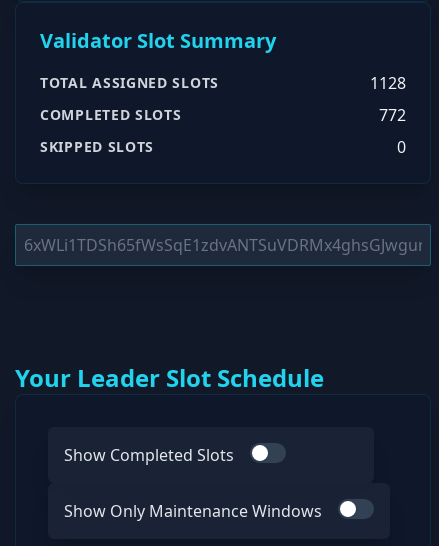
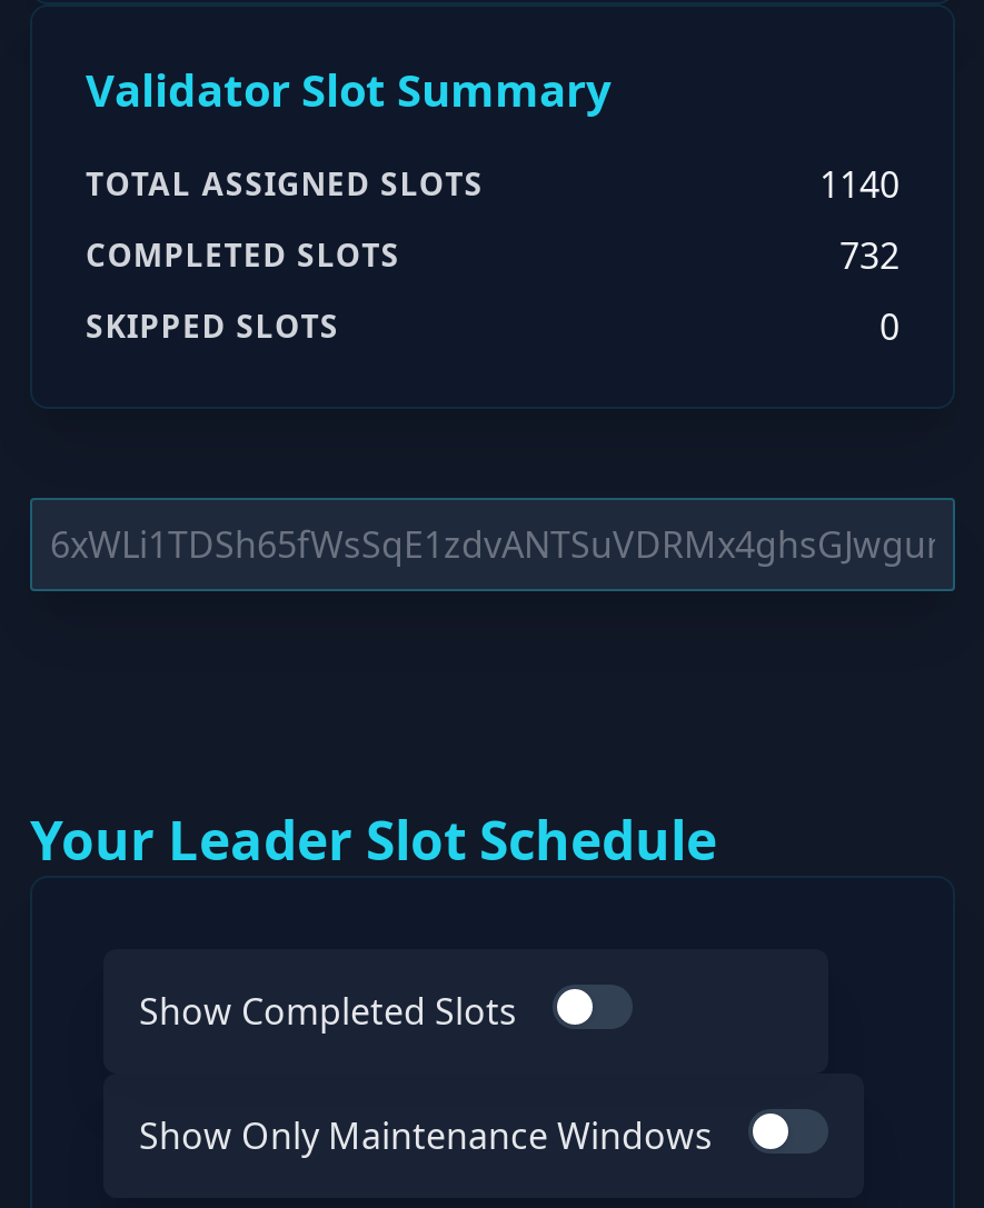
- 1128
+ 1140

- 772
+ 732
